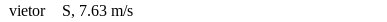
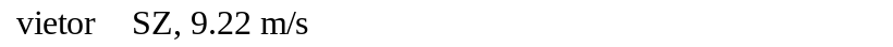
- vietor S, 7.63 m/s
+ vietor SZ, 9.22 m/s
